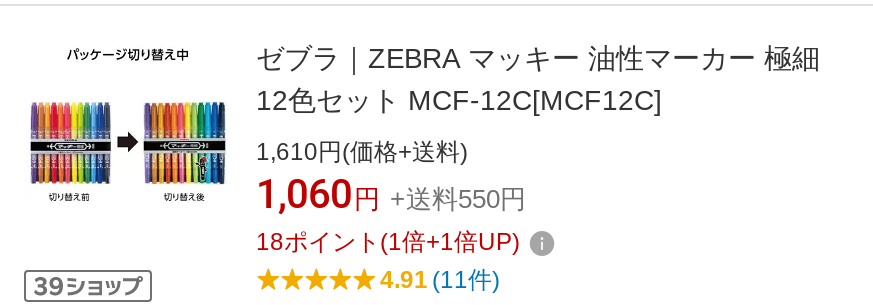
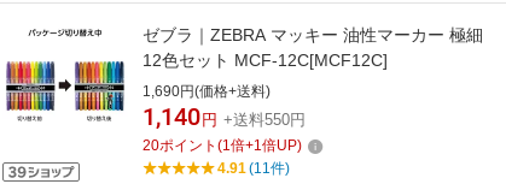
- 1,610円(価格+送料)
+ 1,690円(価格+送料)

- 1,060円 +送料550円
+ 1,140円 +送料550円

- 18ポイント(1倍+1倍UP)
+ 20ポイント(1倍+1倍UP)
